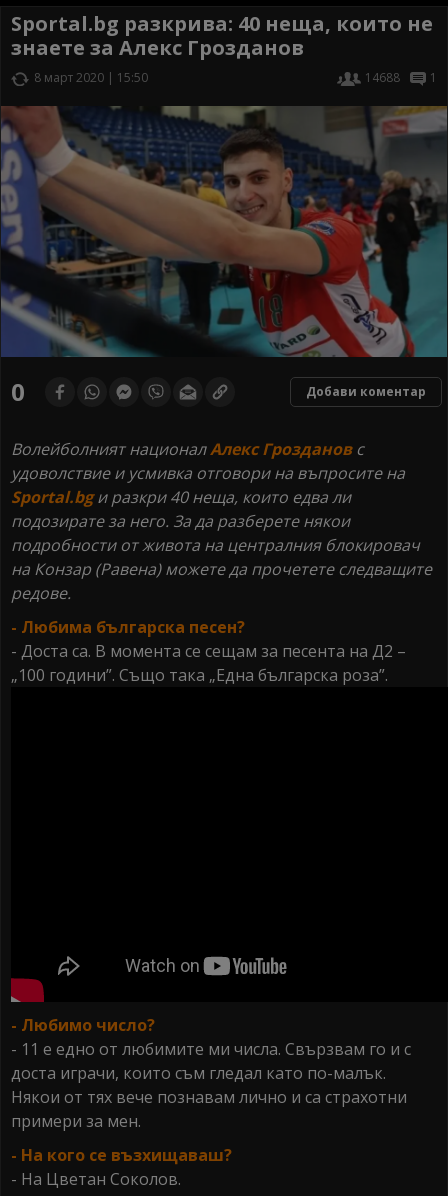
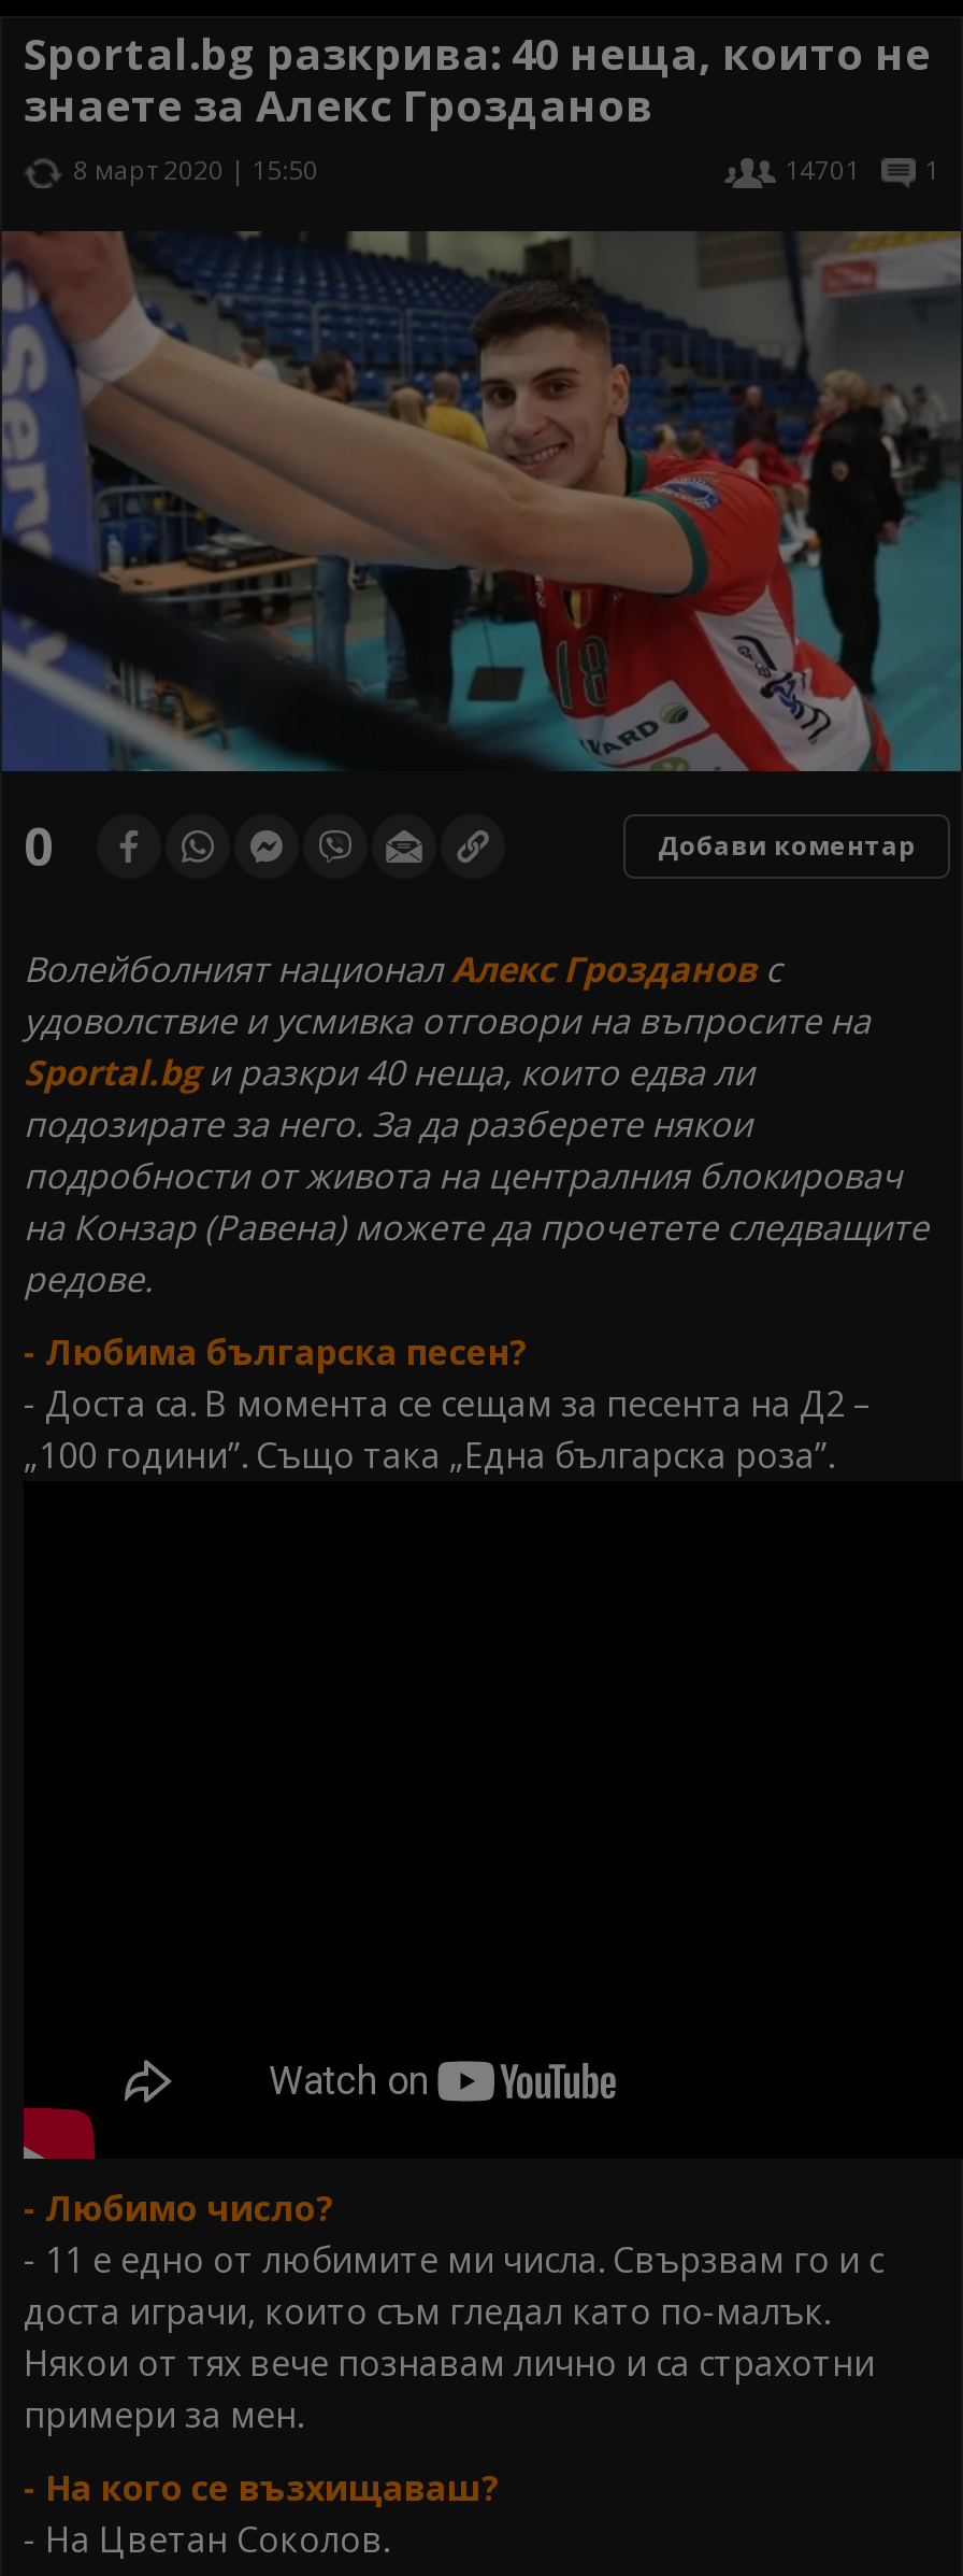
- 14688 1
+ 14701 1
